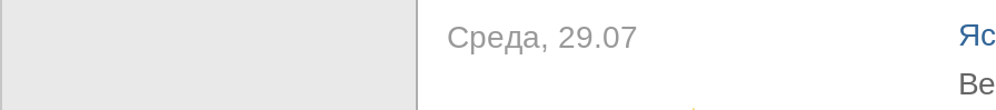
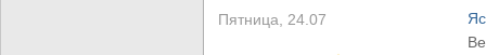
- Среда, 29.07
+ Пятница, 24.07
